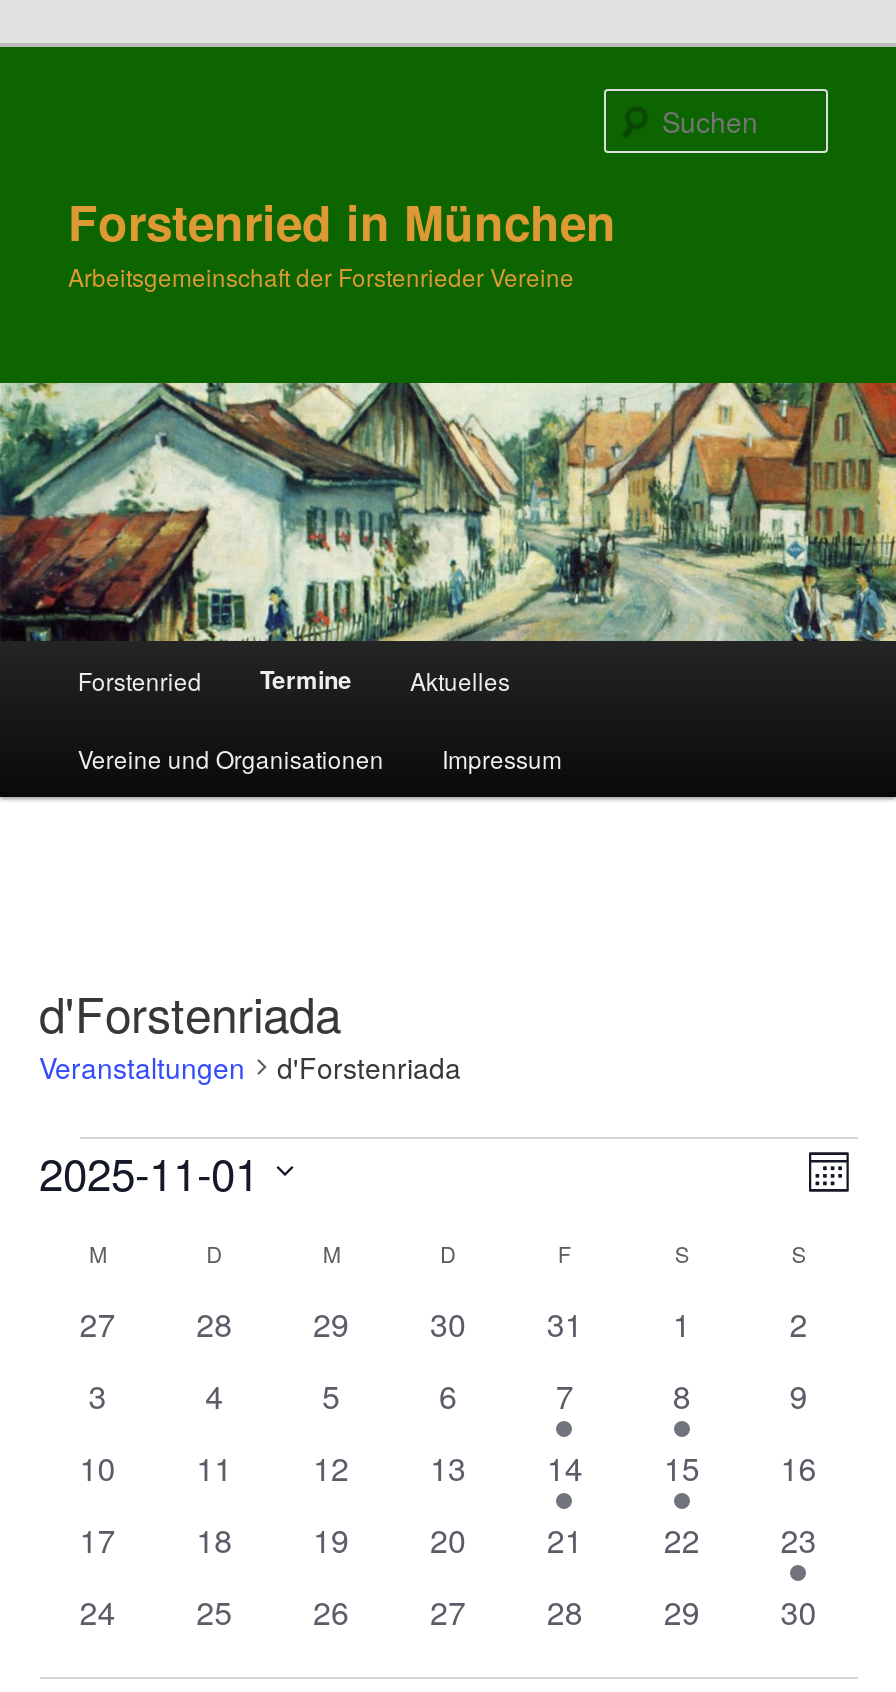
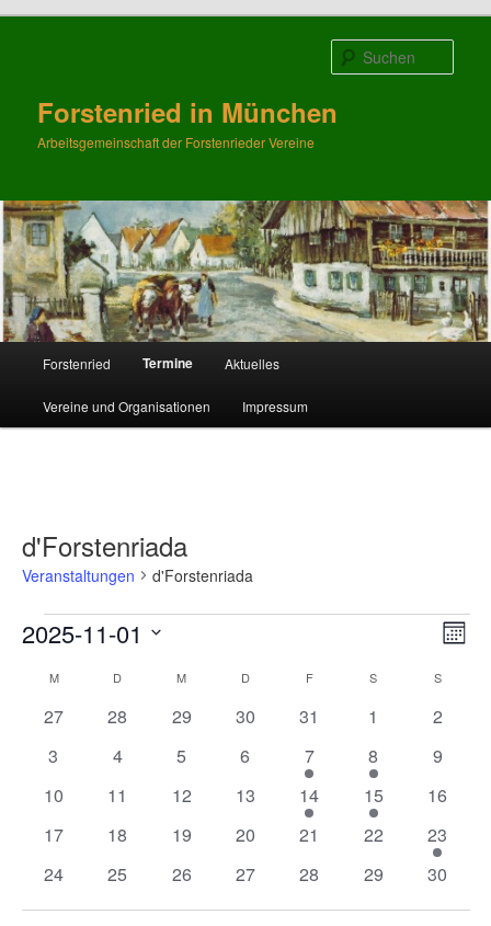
- [image]
+ [image]
